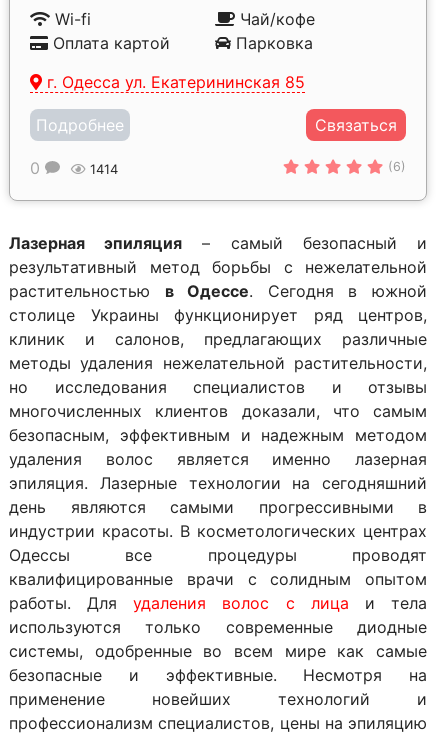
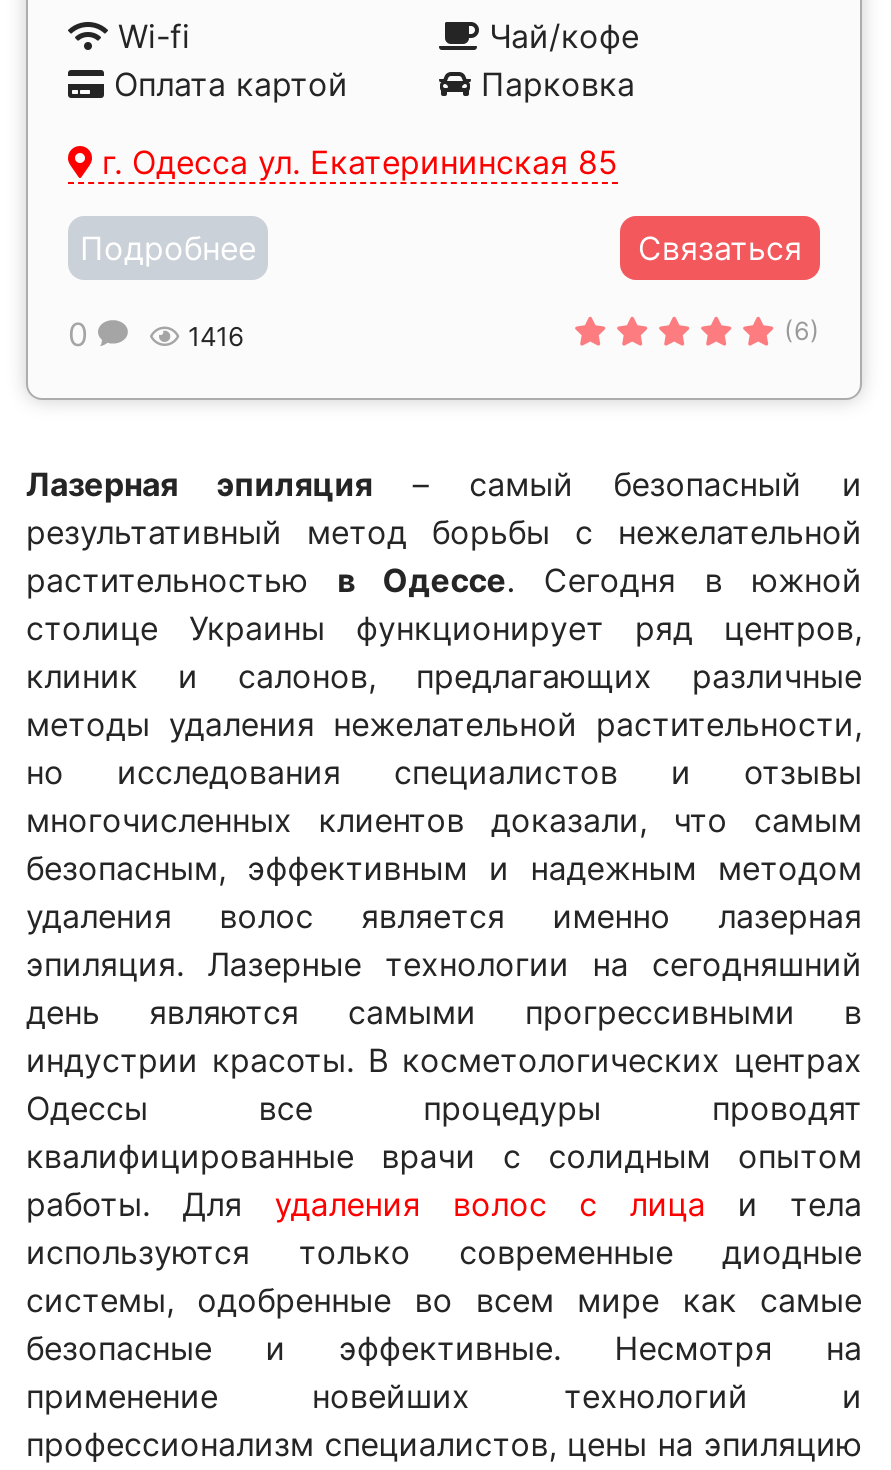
- 1414
+ 1416
